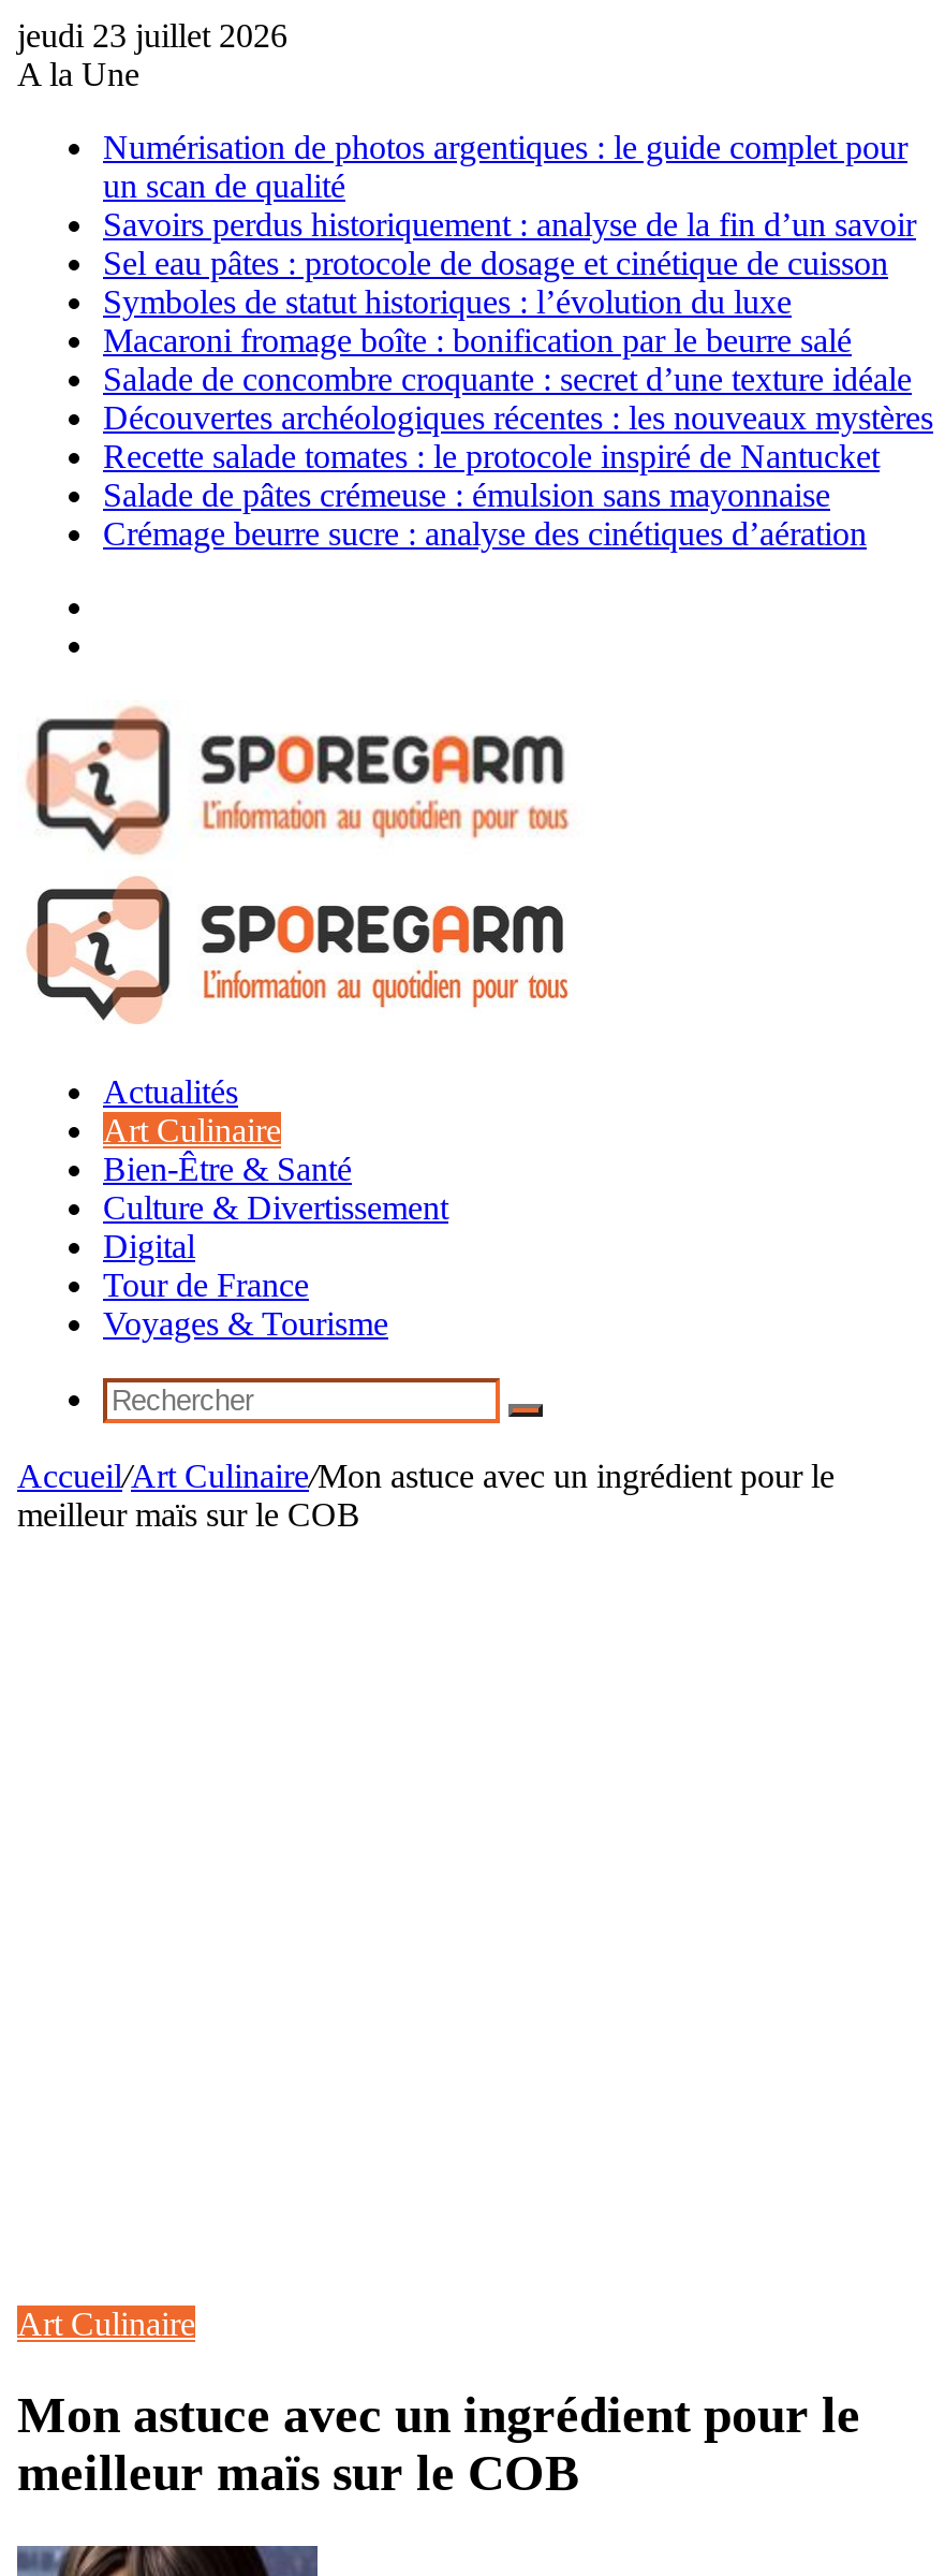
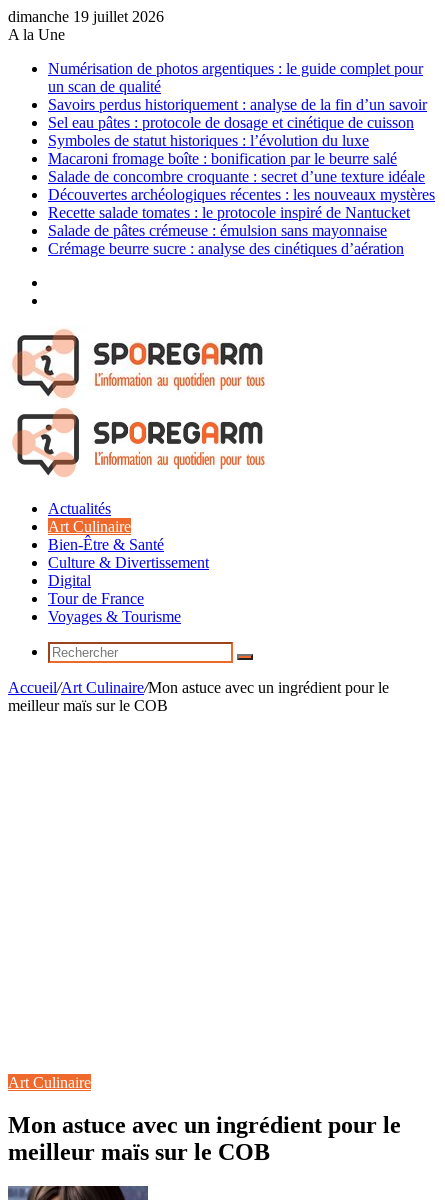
- jeudi 23 juillet 2026
+ dimanche 19 juillet 2026
